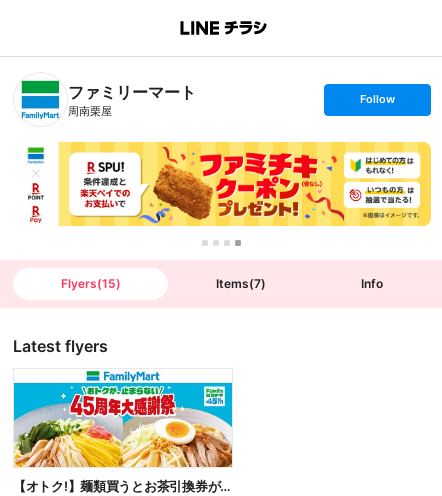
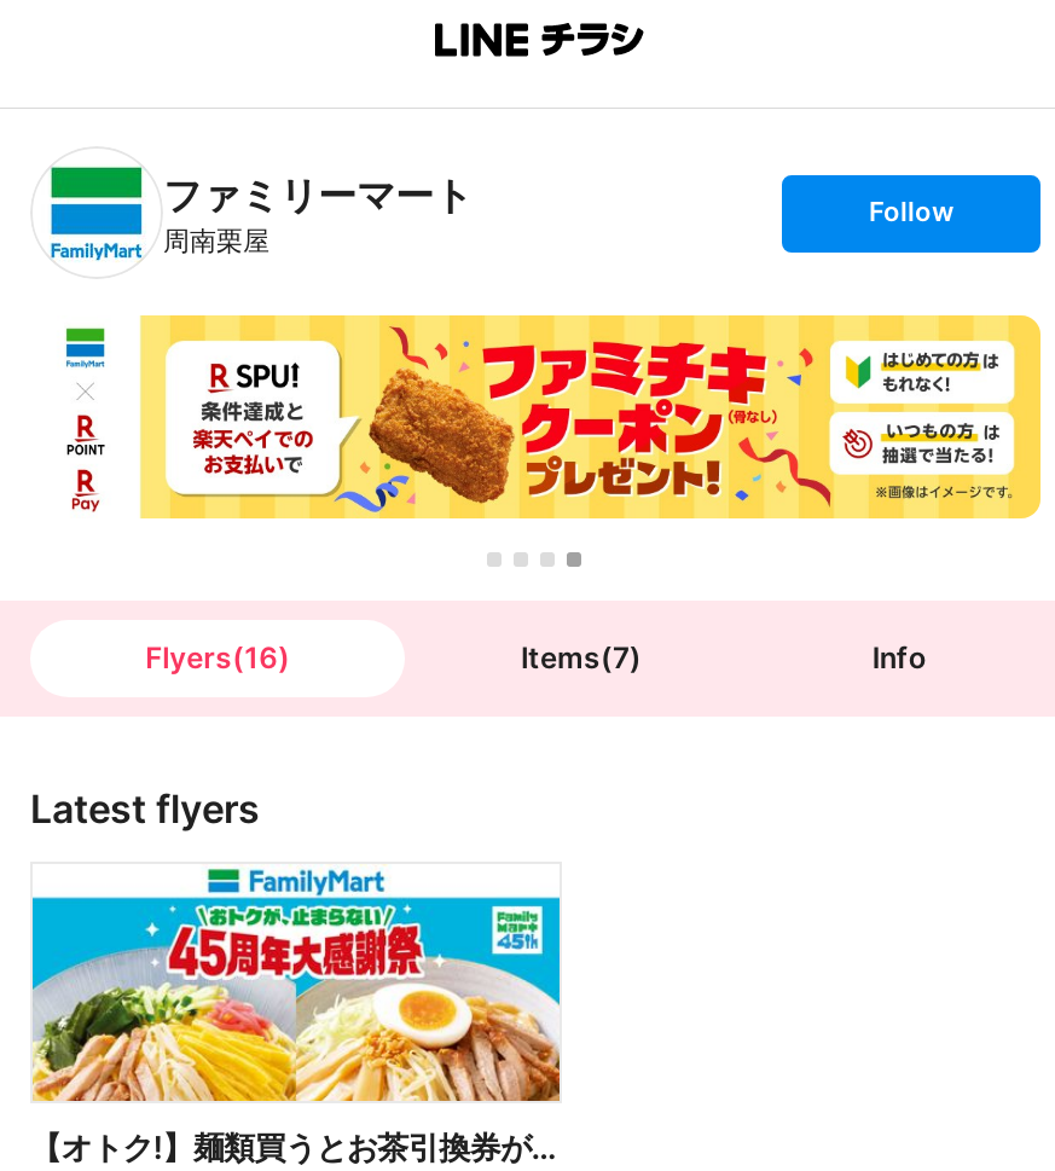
- Flyers(15)
+ Flyers(16)
